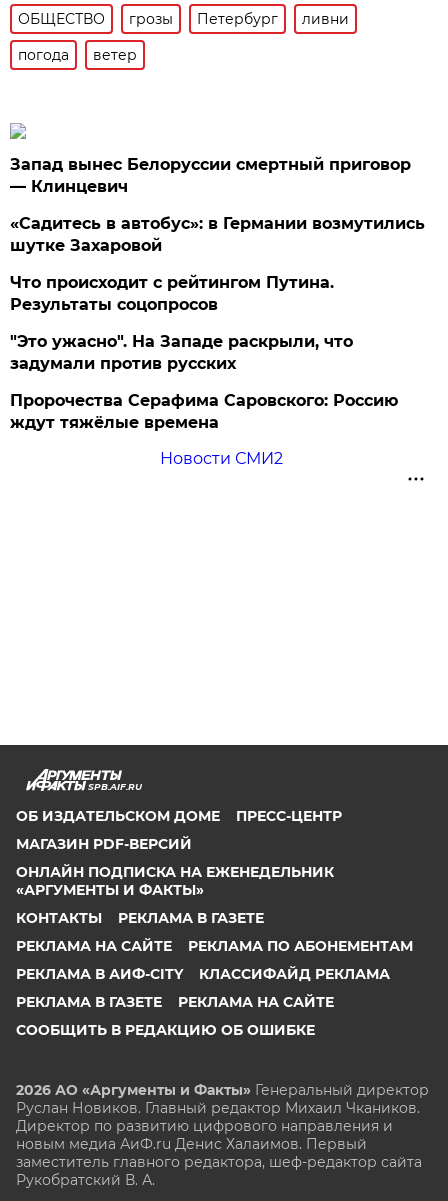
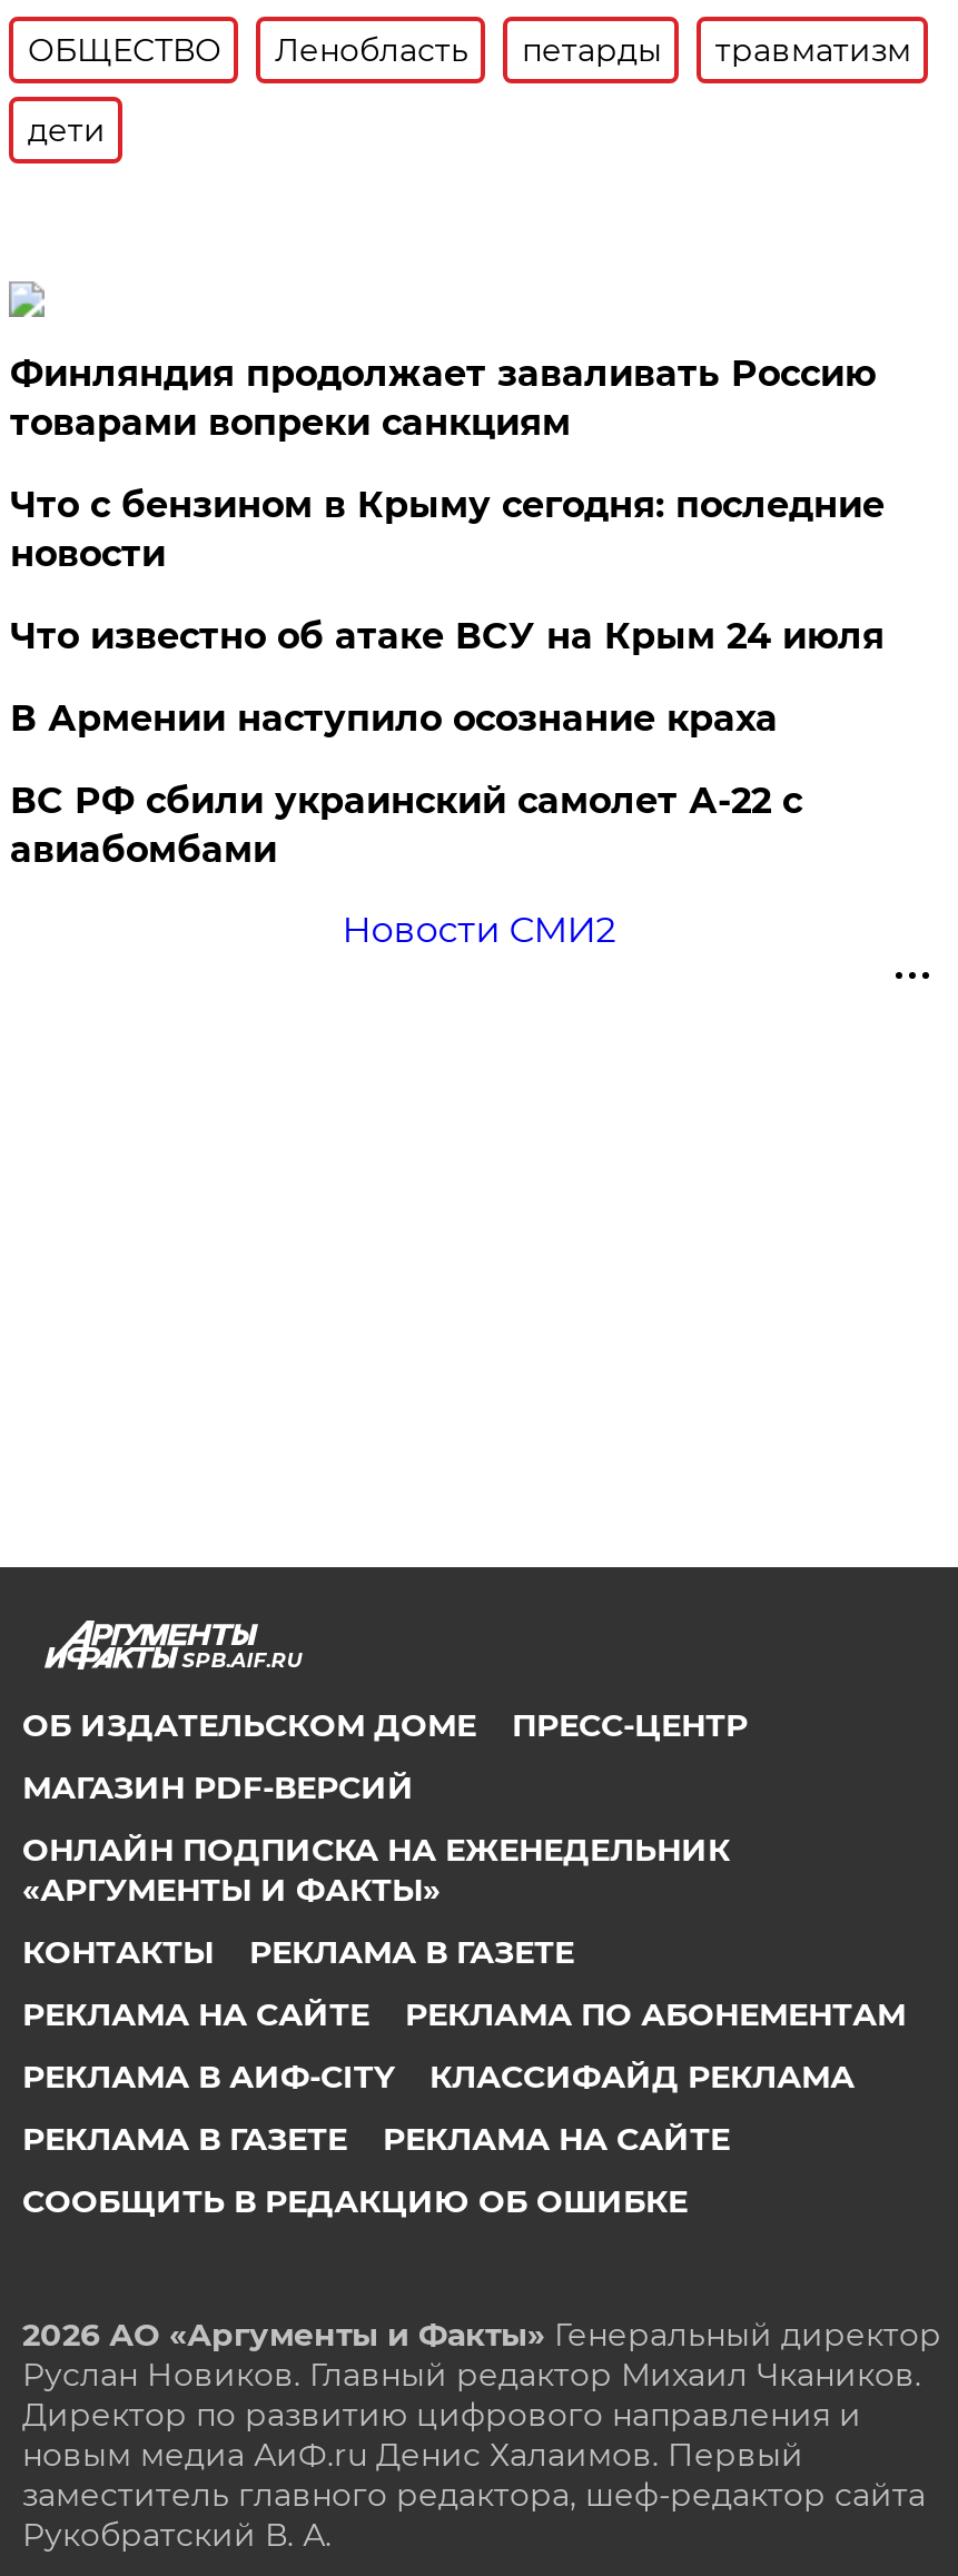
- грозы
- Петербург
- ливни
+ Ленобласть
+ петарды
+ травматизм

- погода
- ветер
+ дети

- Запад вынес Белоруссии смертный приговор
- — Клинцевич
+ Финляндия продолжает заваливать Россию
+ товарами вопреки санкциям

- «Садитесь в автобус»: в Германии возмутились
- шутке Захаровой
+ Что с бензином в Крыму сегодня: последние
+ новости

- Что происходит с рейтингом Путина.
- Результаты соцопросов
+ Что известно об атаке ВСУ на Крым 24 июля

- "Это ужасно". На Западе раскрыли, что
- задумали против русских
+ В Армении наступило осознание краха

- Пророчества Серафима Саровского: Россию
- ждут тяжёлые времена
+ ВС РФ сбили украинский самолет А-22 с
+ авиабомбами
